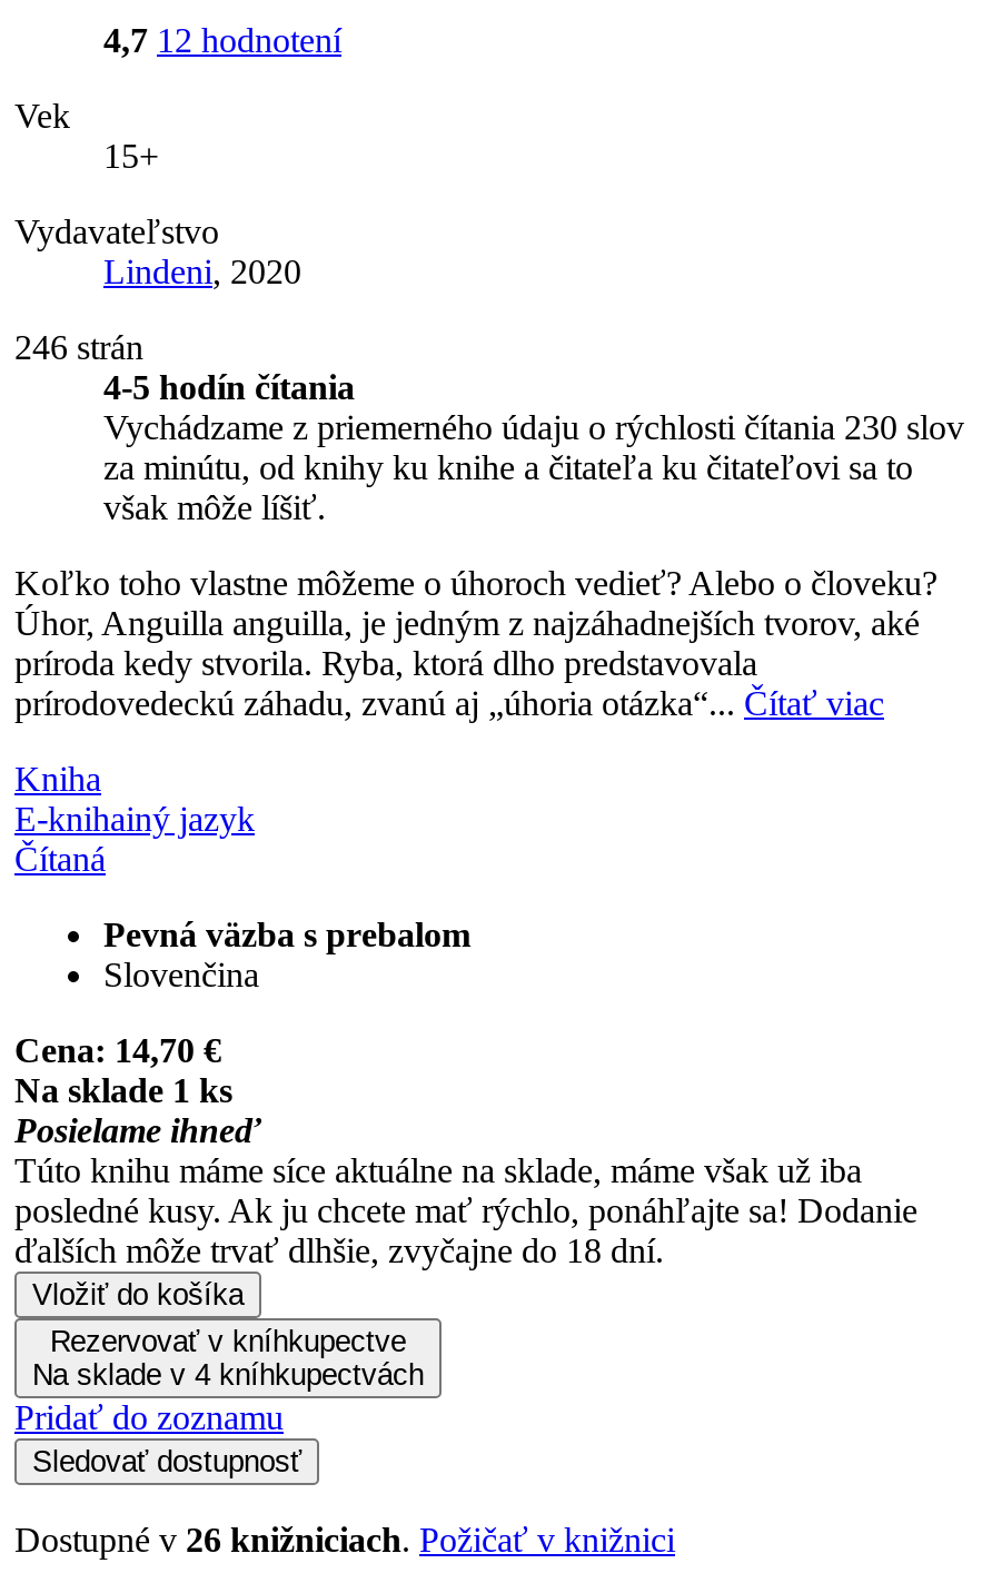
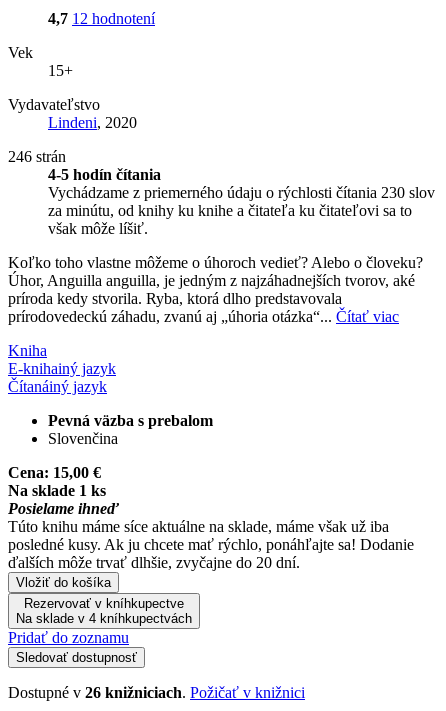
- Čítaná
+ Čítanáiný jazyk

- Cena: 14,70 €
+ Cena: 15,00 €

- ďalších môže trvať dlhšie, zvyčajne do 18 dní.
+ ďalších môže trvať dlhšie, zvyčajne do 20 dní.
